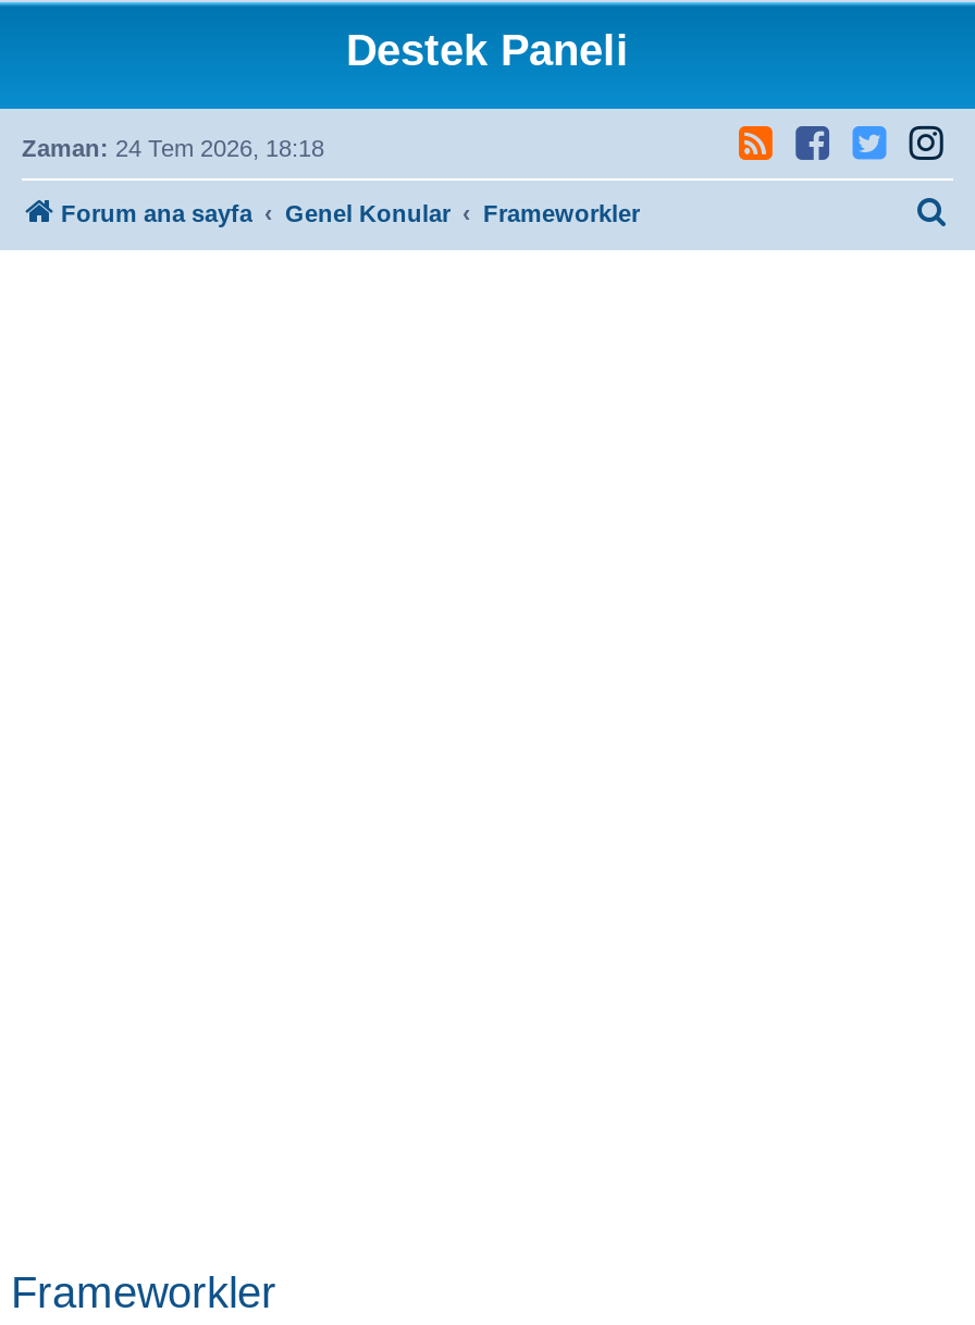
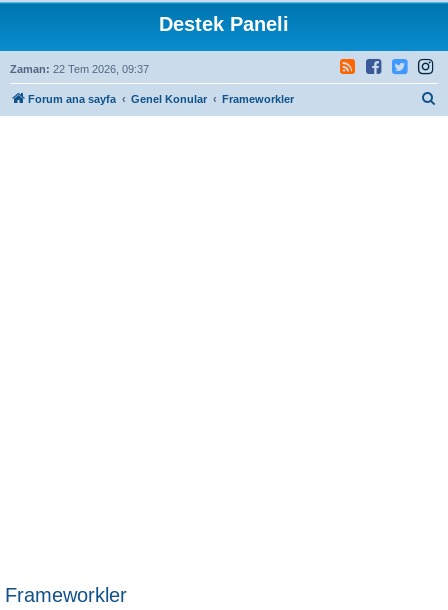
- Zaman: 24 Tem 2026, 18:18
+ Zaman: 22 Tem 2026, 09:37
